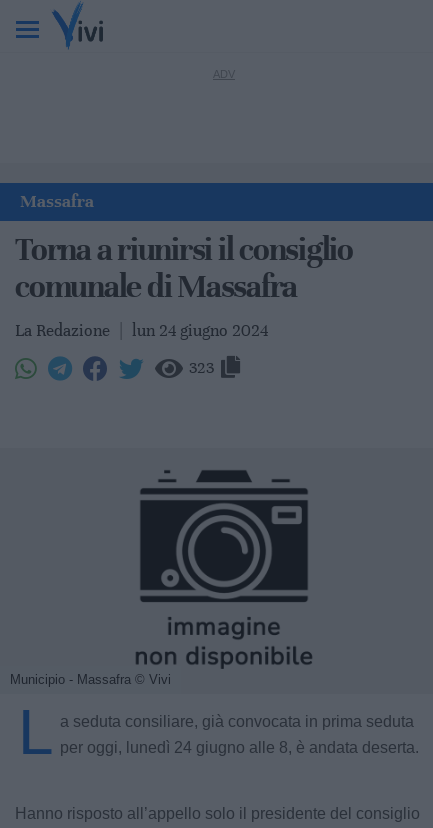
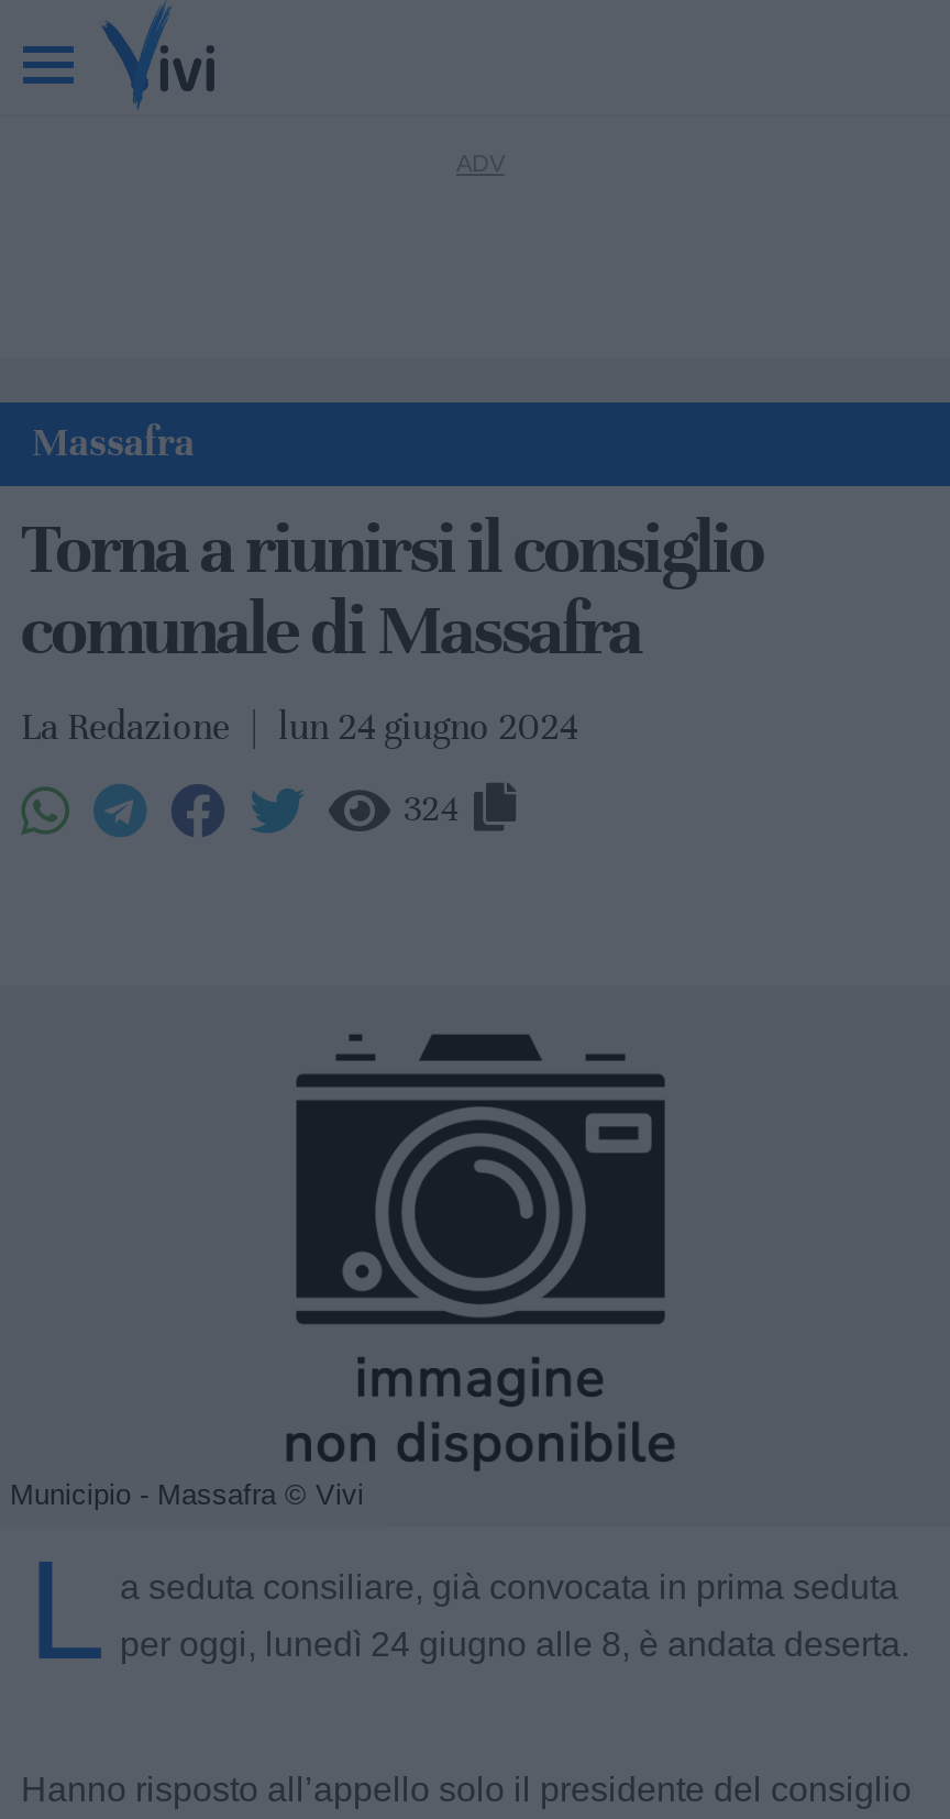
- 323
+ 324
